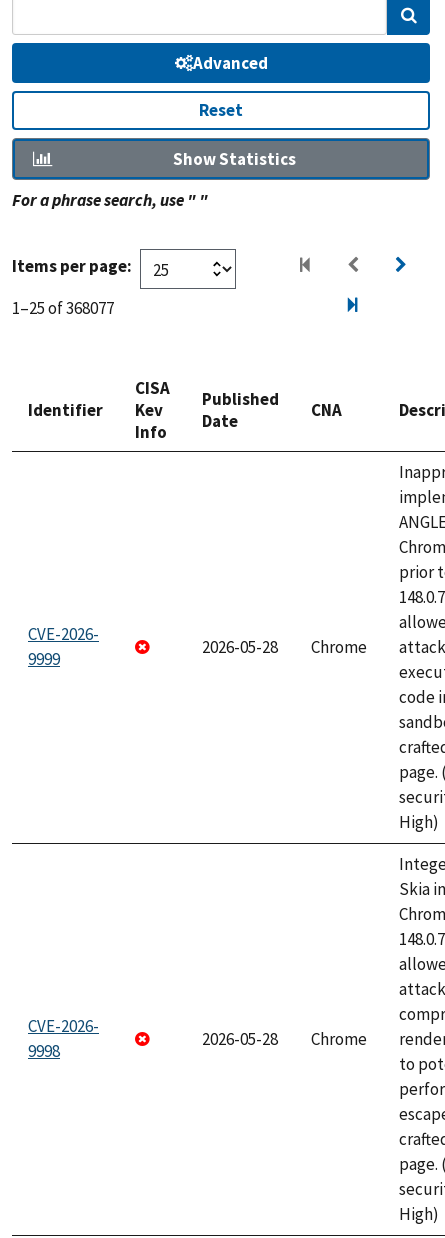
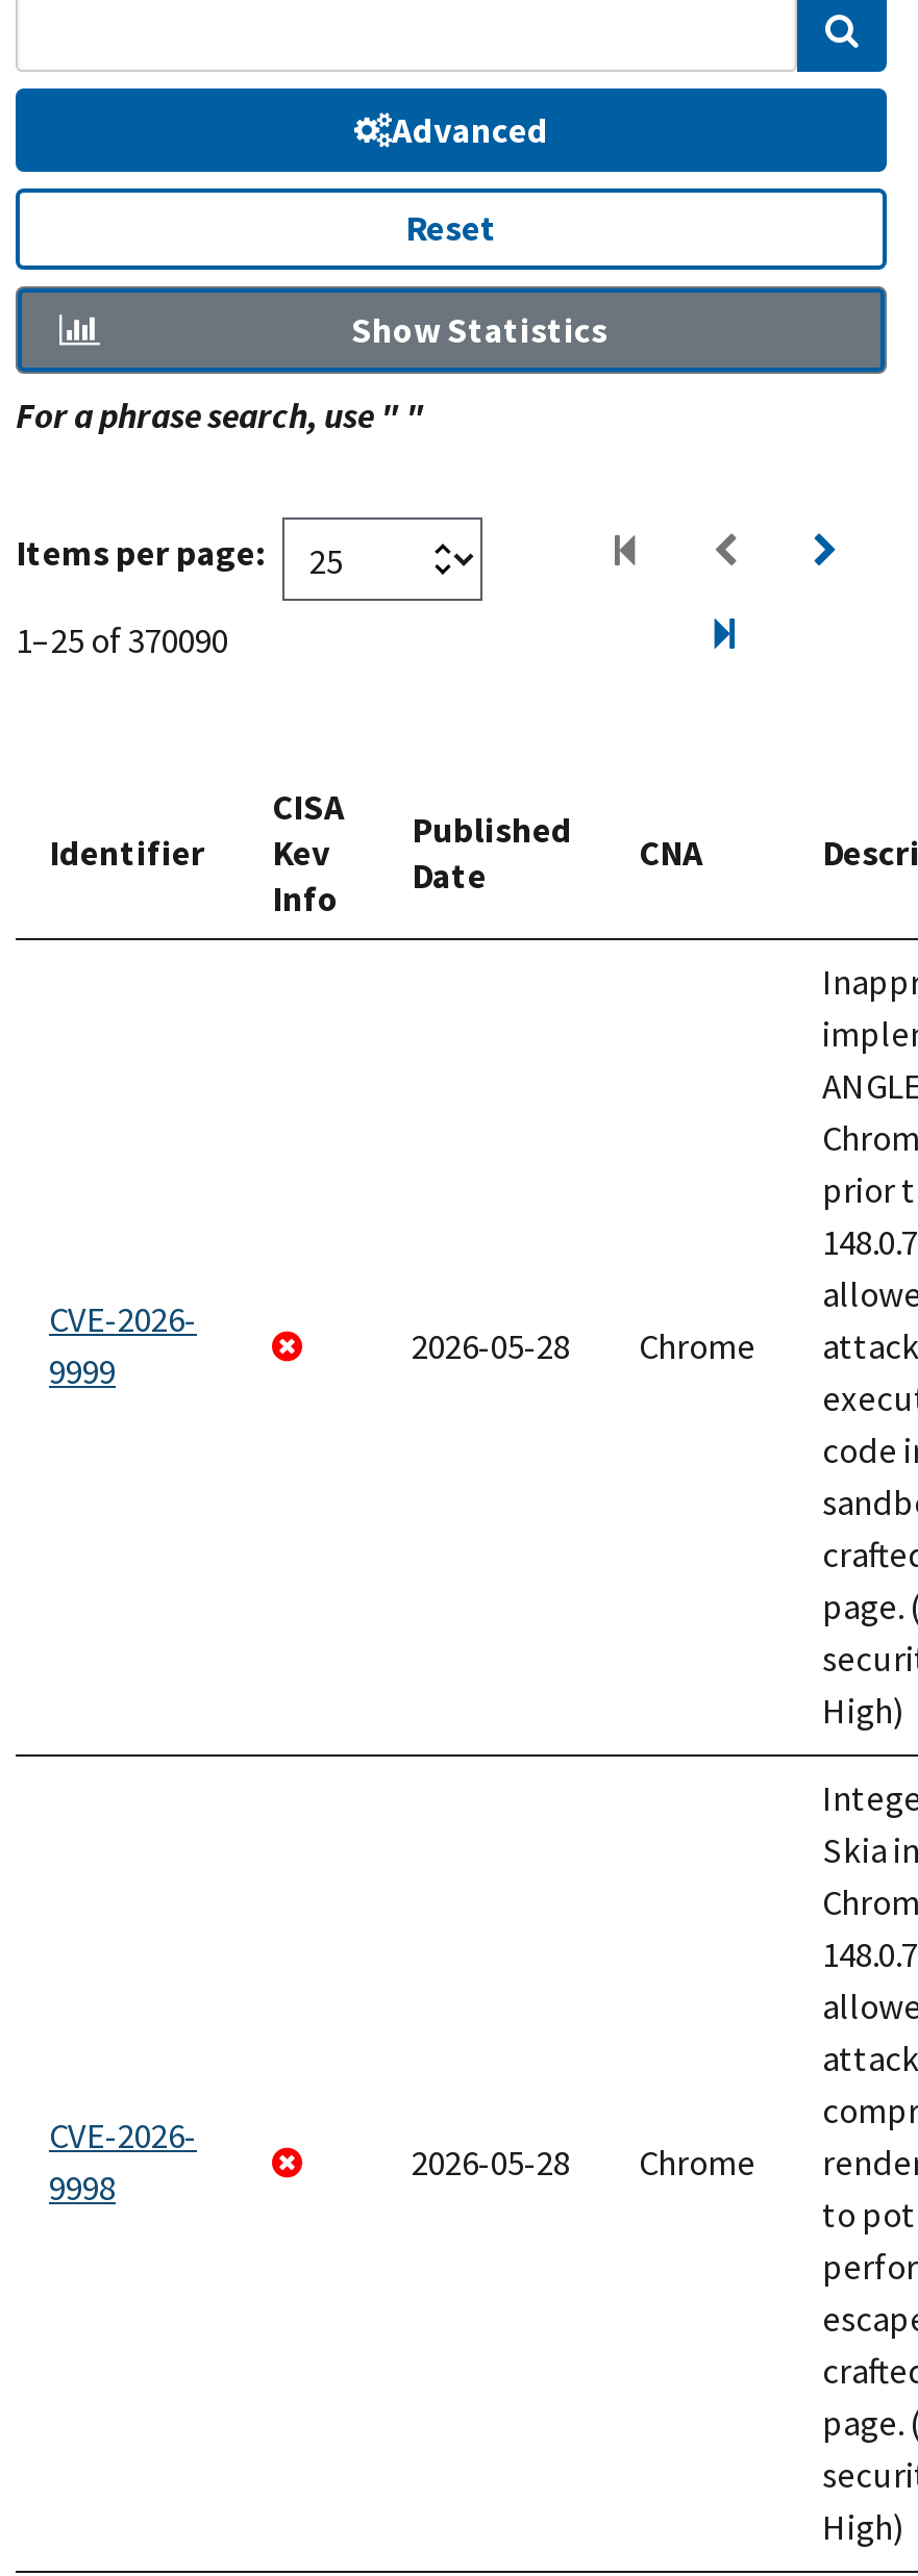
- 1–25 of 368077
+ 1–25 of 370090
